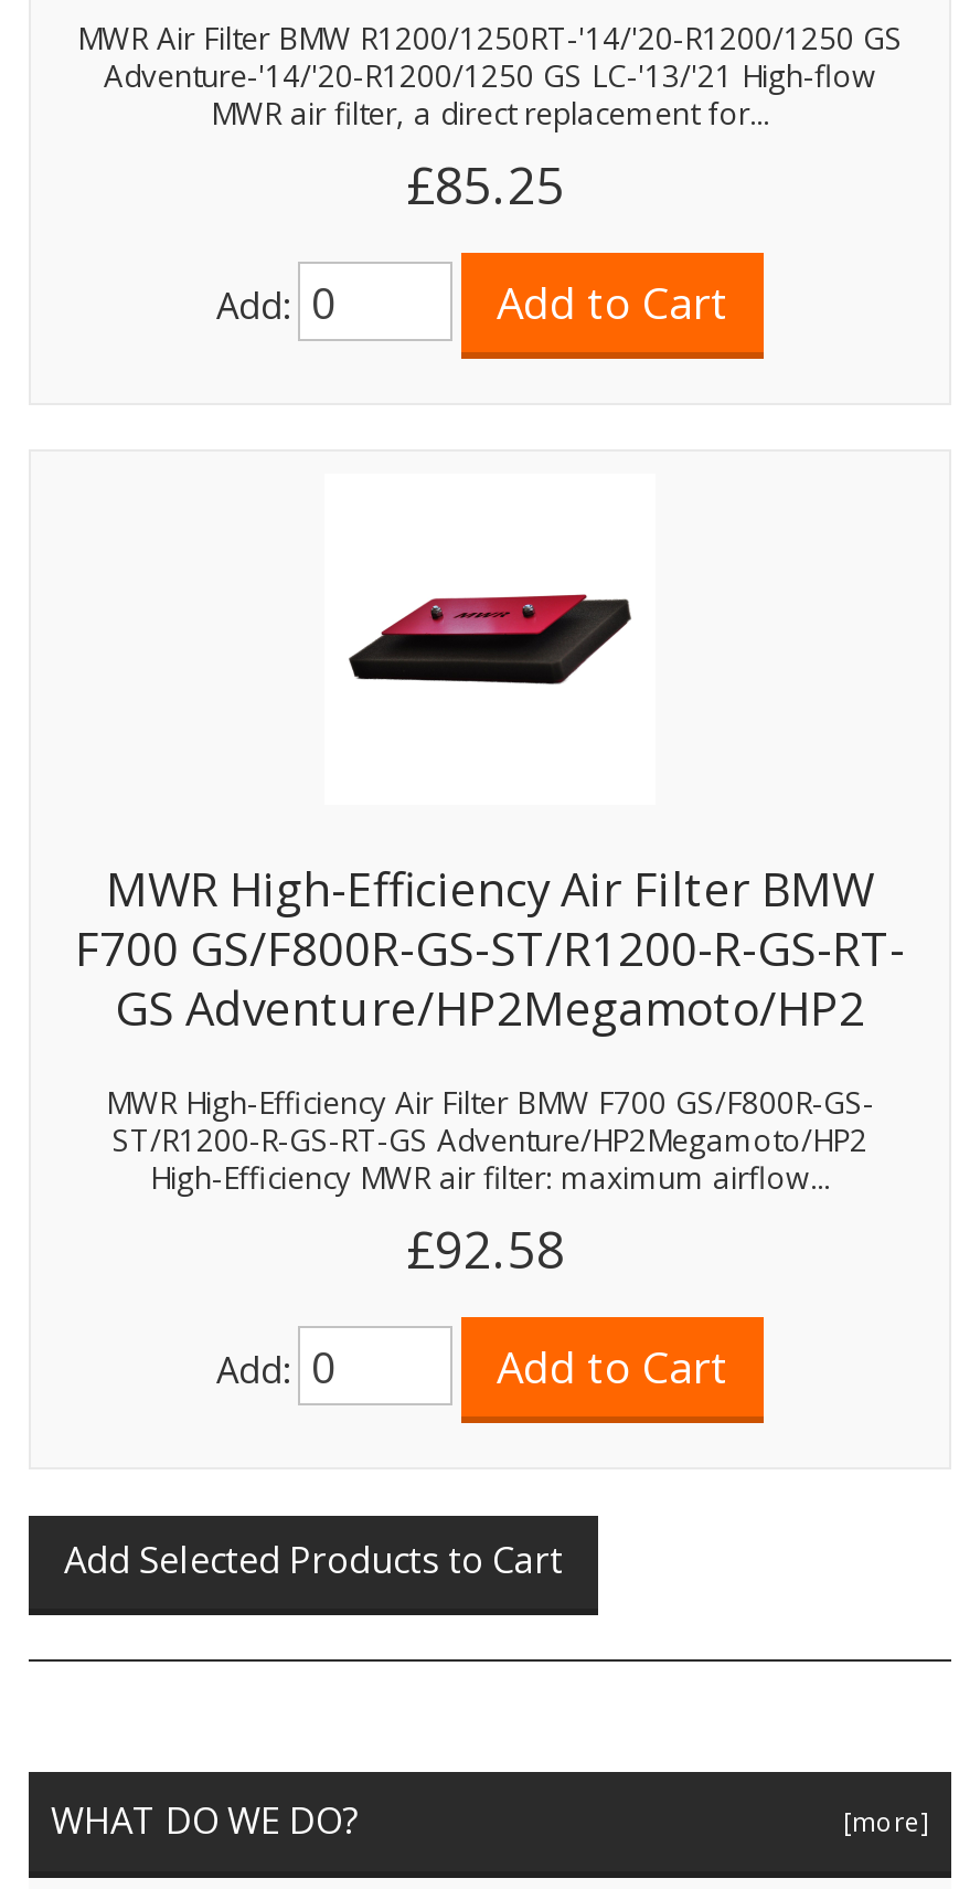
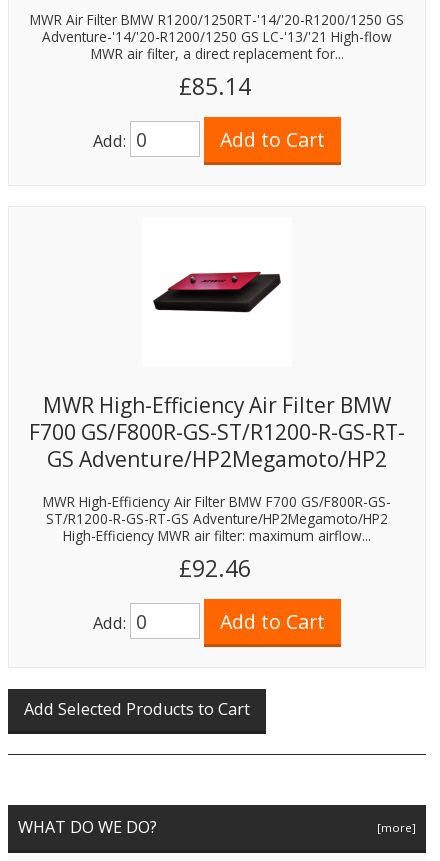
- £85.25
+ £85.14

- £92.58
+ £92.46
